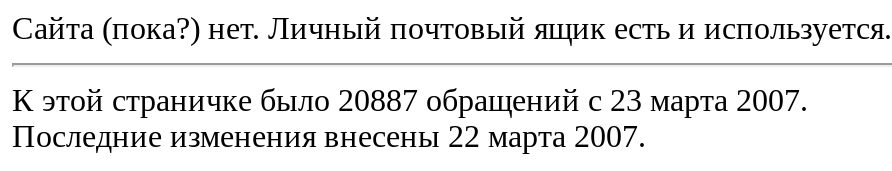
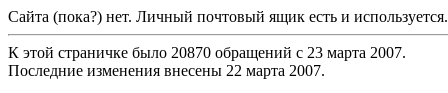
- К этой страничке было 20887 обращений с 23 марта 2007.
+ К этой страничке было 20870 обращений с 23 марта 2007.
